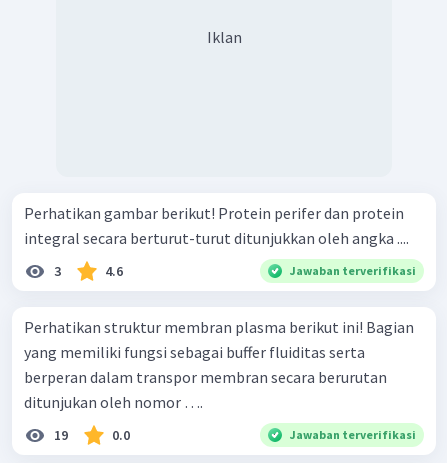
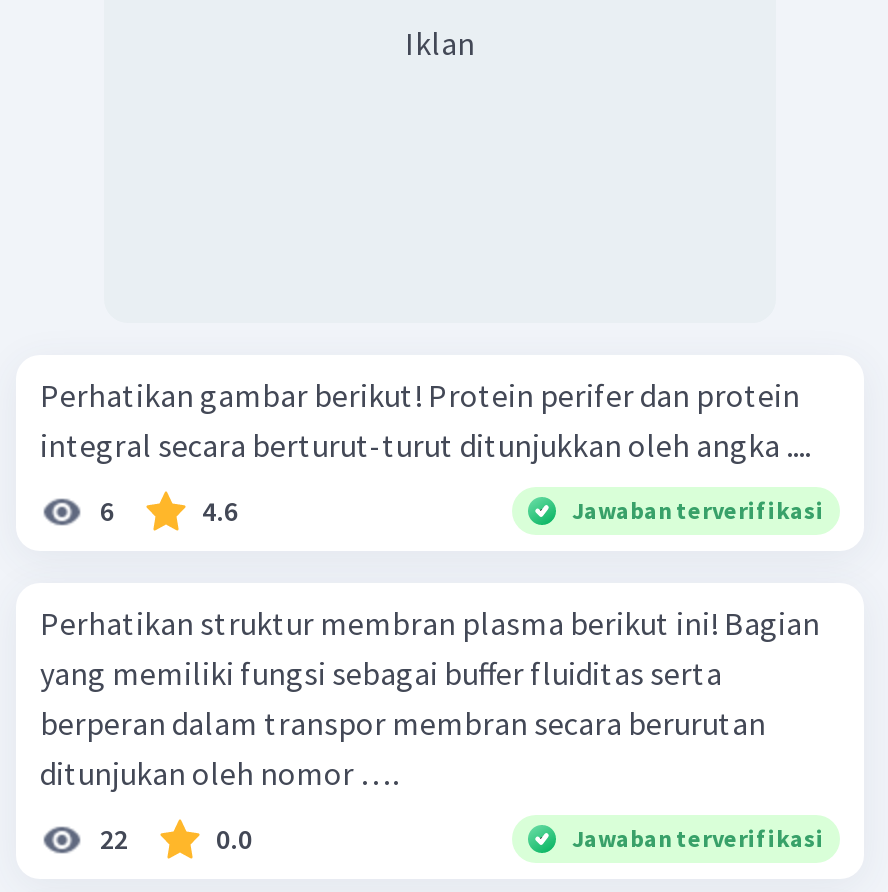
- 3
+ 6

- 19
+ 22
